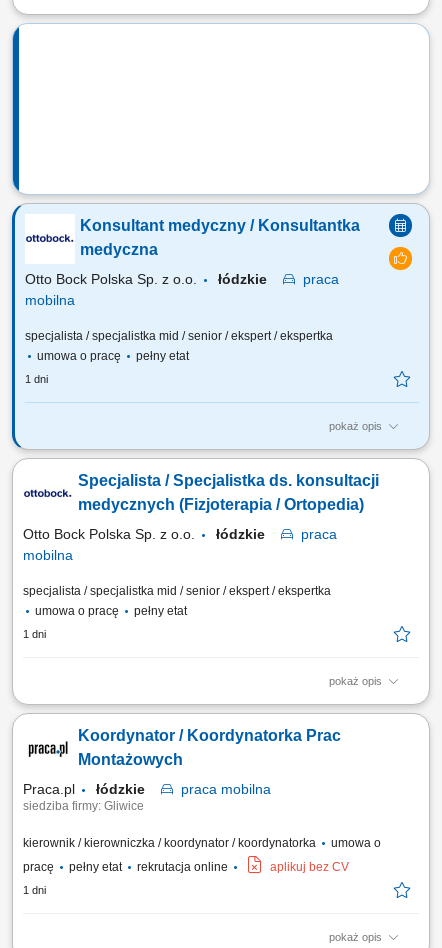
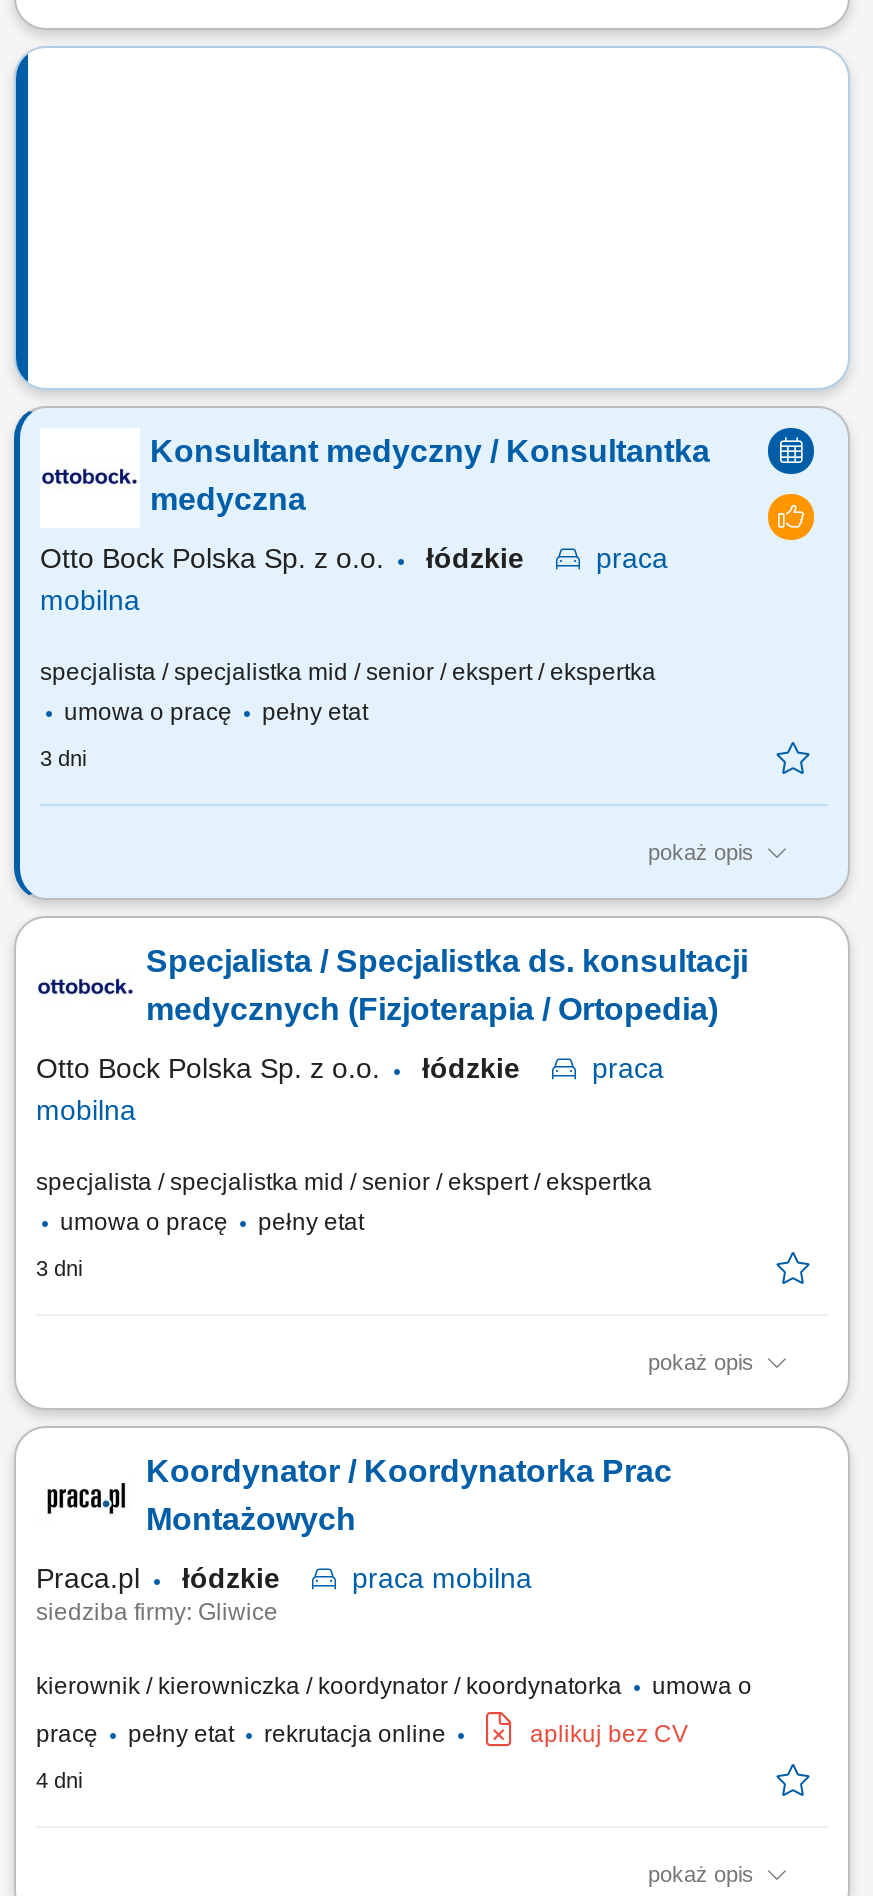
- 1 dni
+ 3 dni

- 1 dni
+ 3 dni

- 1 dni
+ 4 dni
